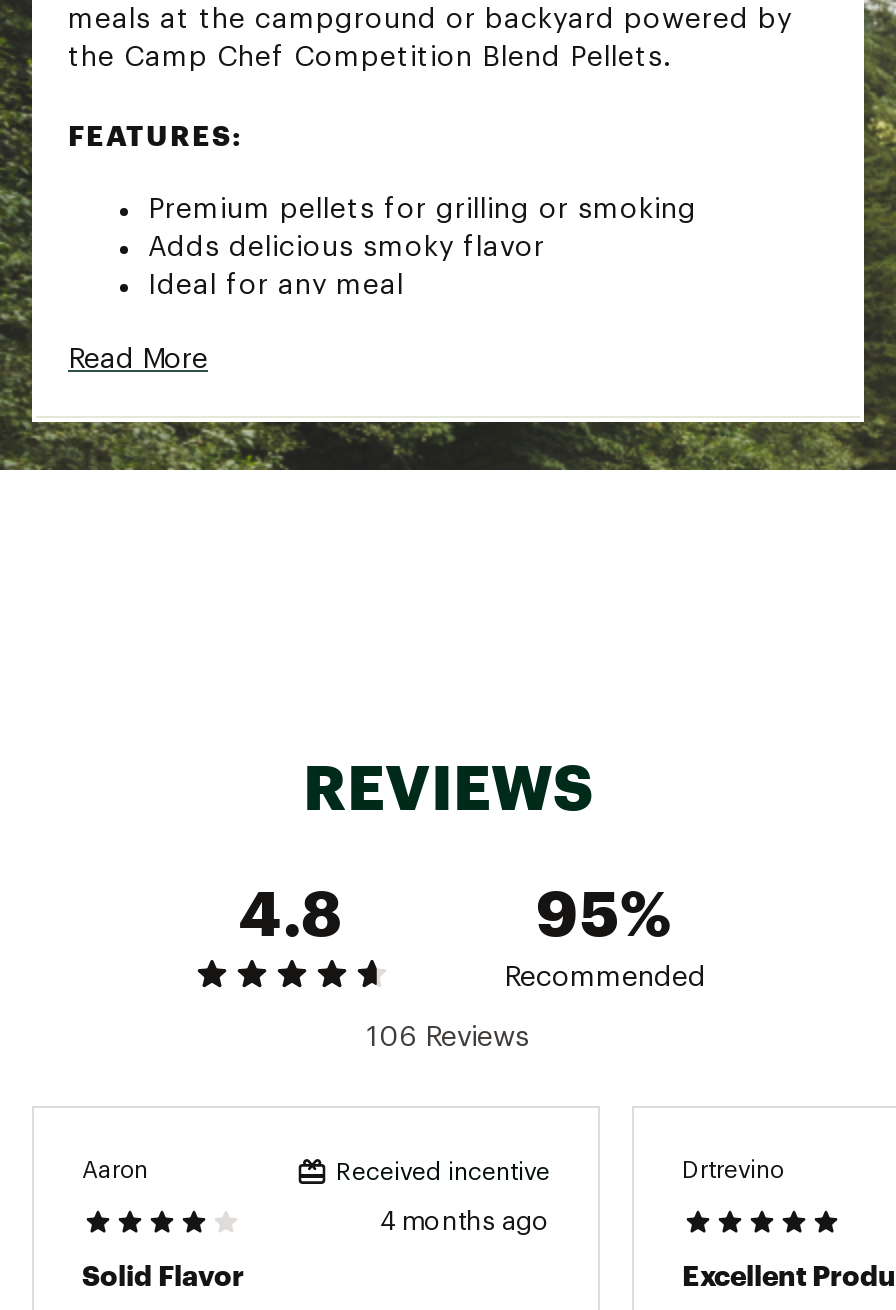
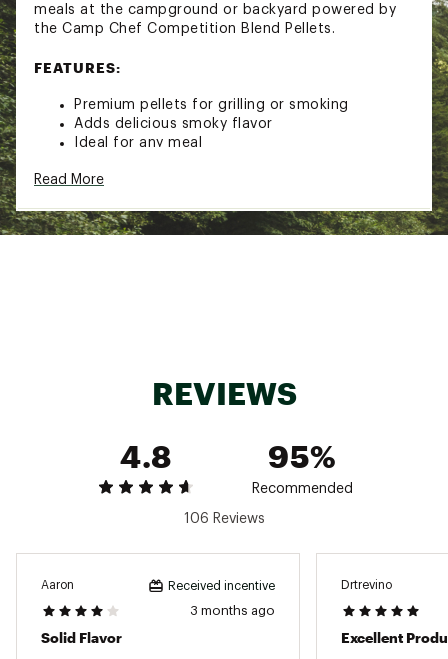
- 4 months ago
+ 3 months ago
